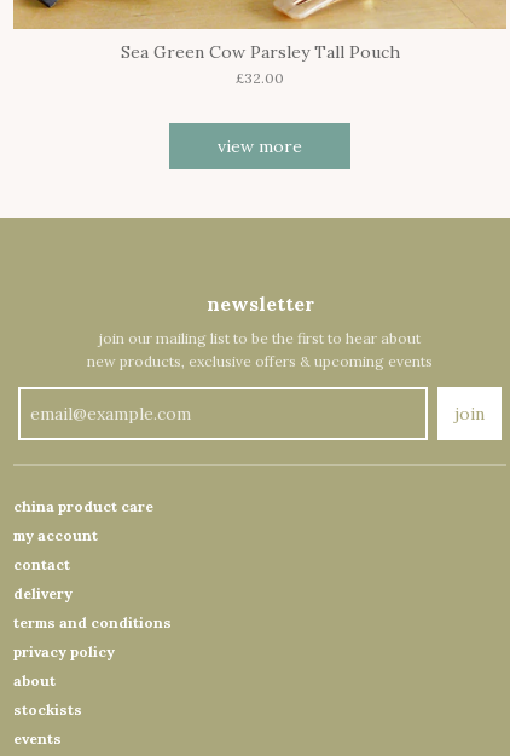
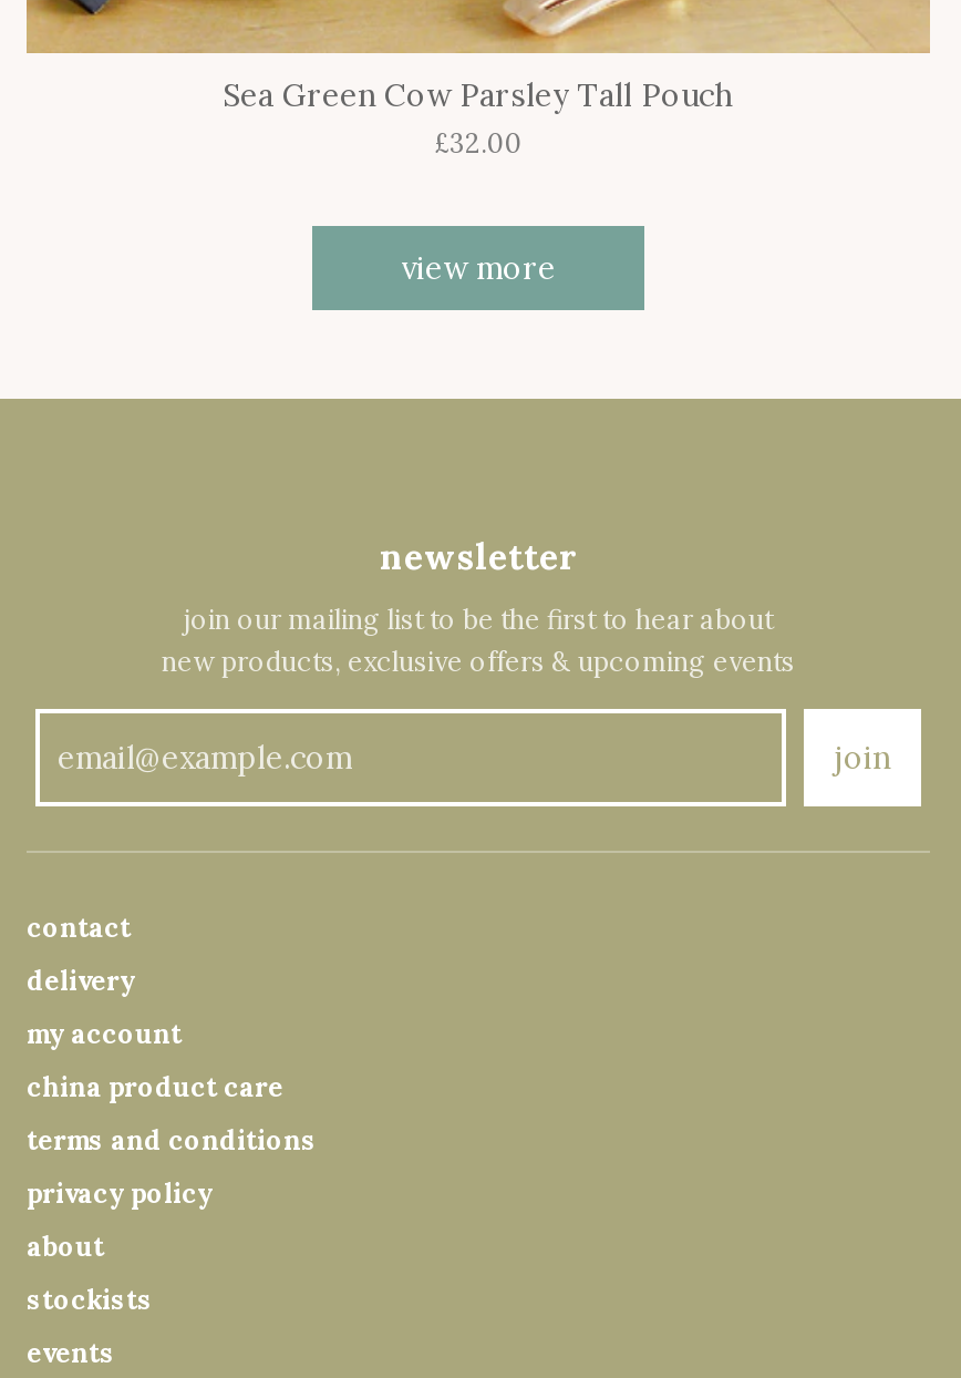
moved down: china product care | my account

moved up: contact | delivery
